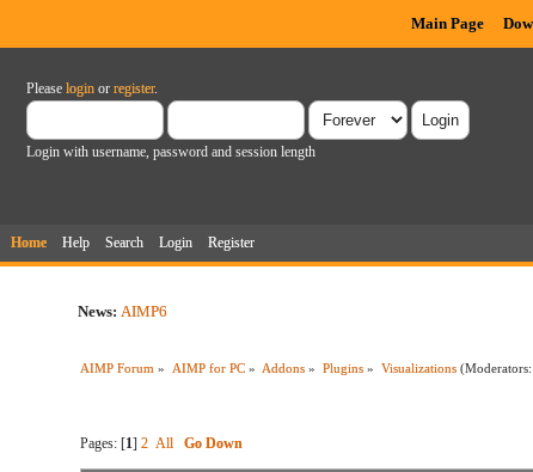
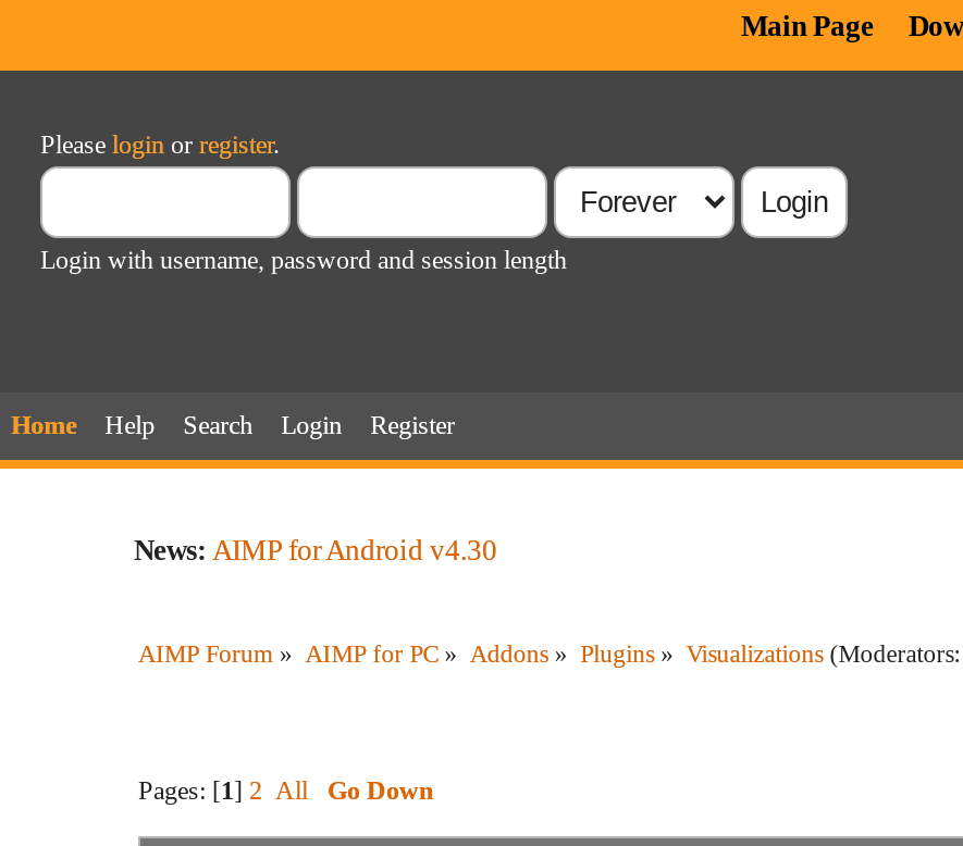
- News: AIMP6
+ News: AIMP for Android v4.30
